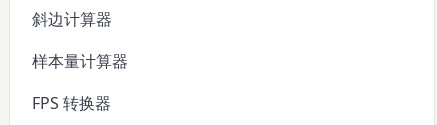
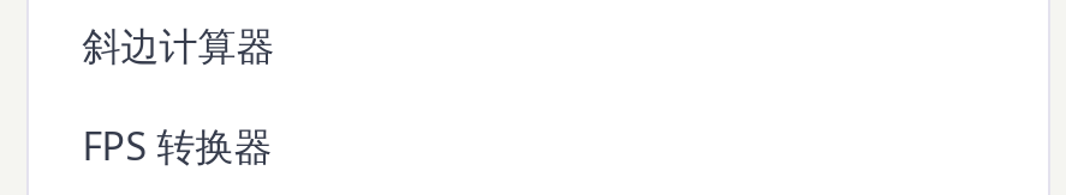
- 样本量计算器
